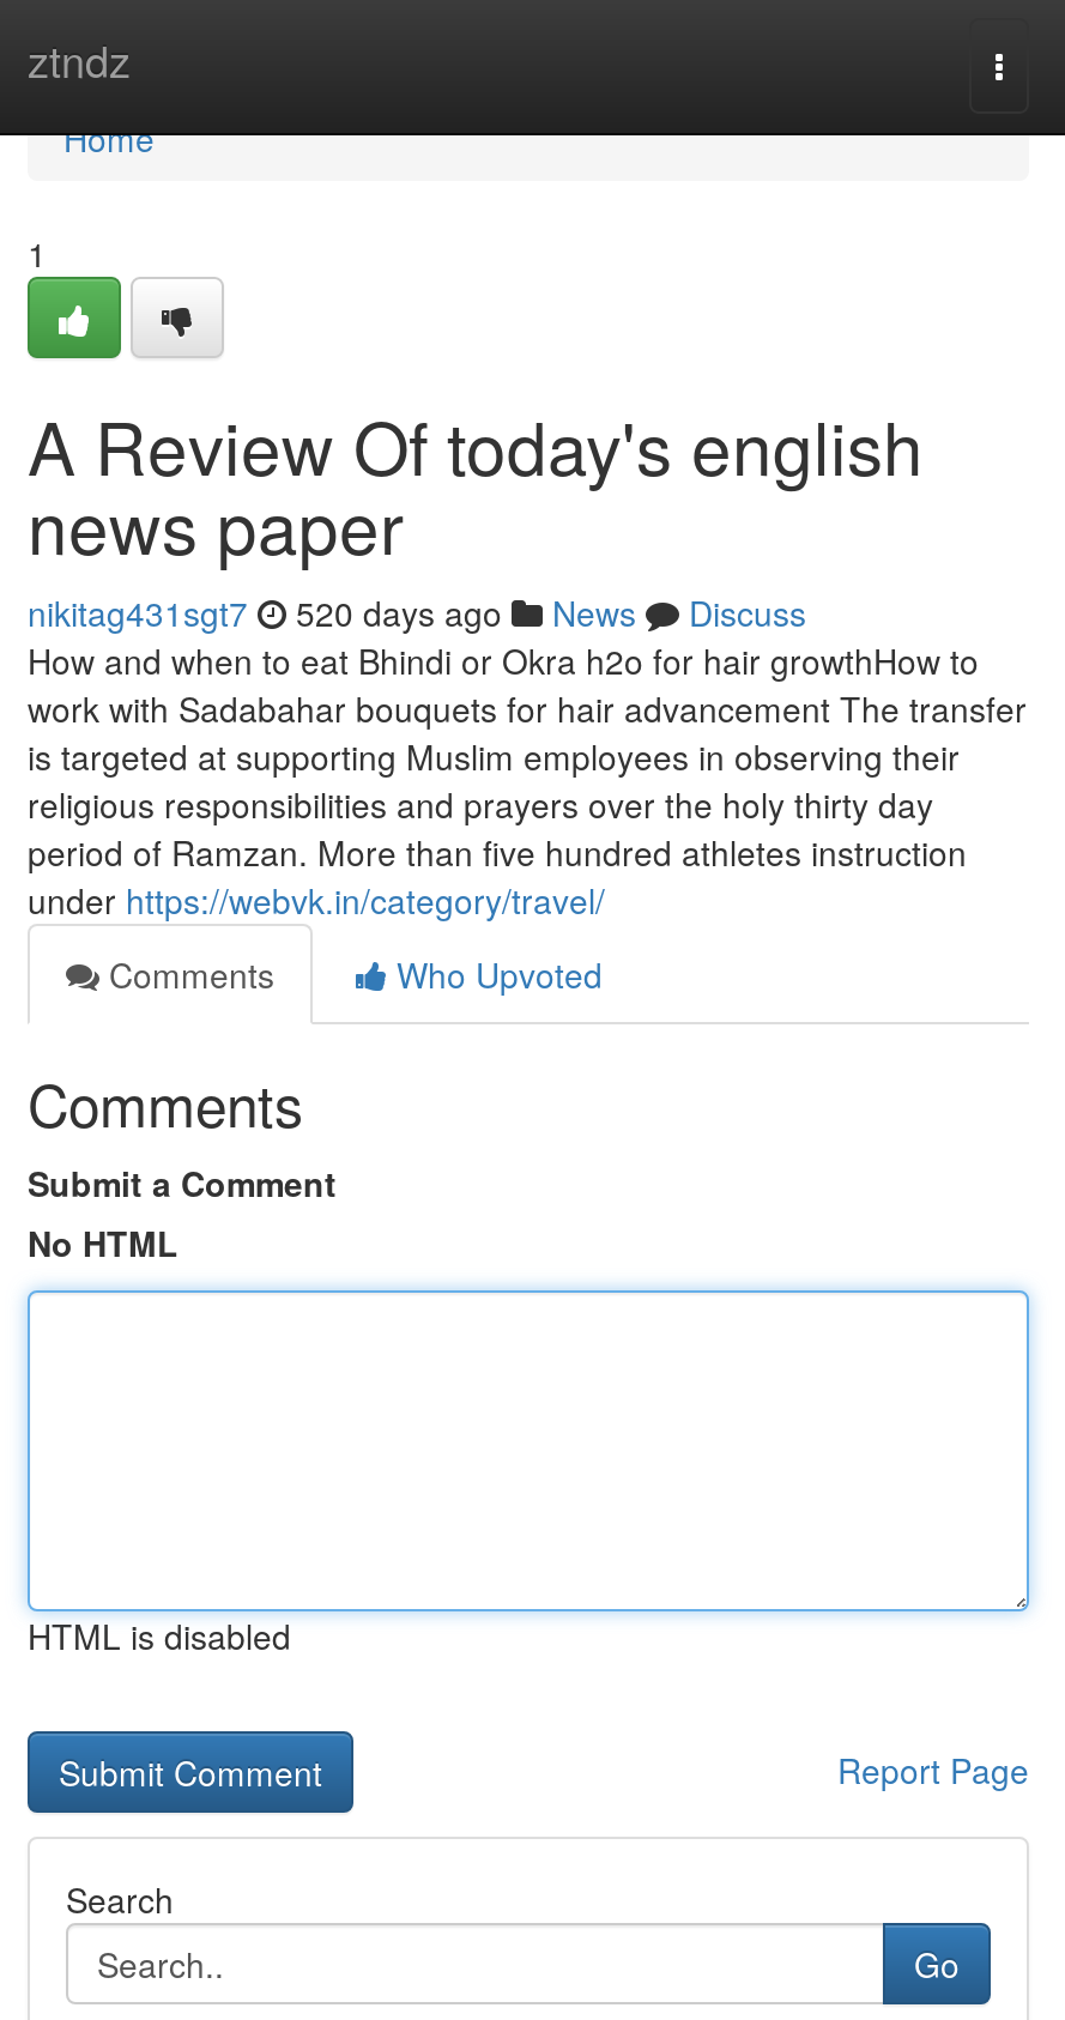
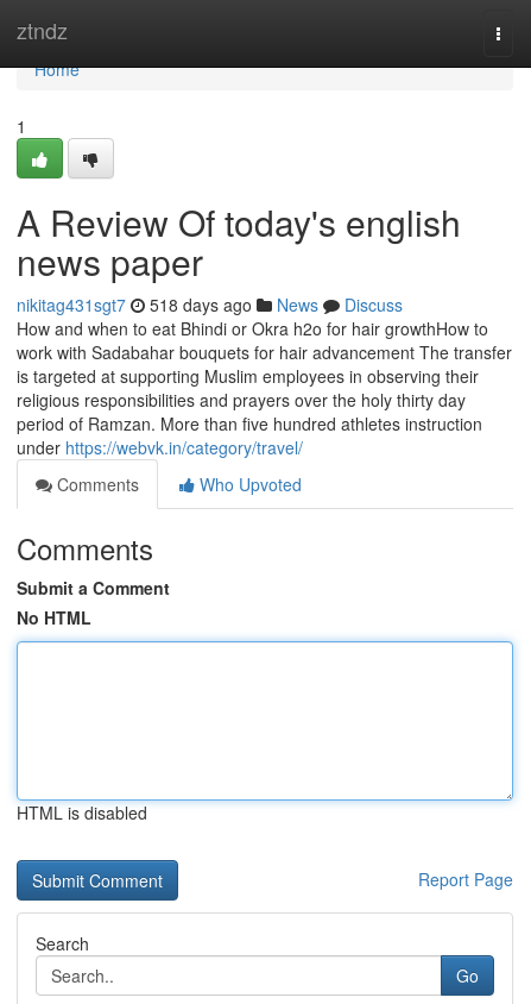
- nikitag431sgt7 520 days ago News Discuss
+ nikitag431sgt7 518 days ago News Discuss
